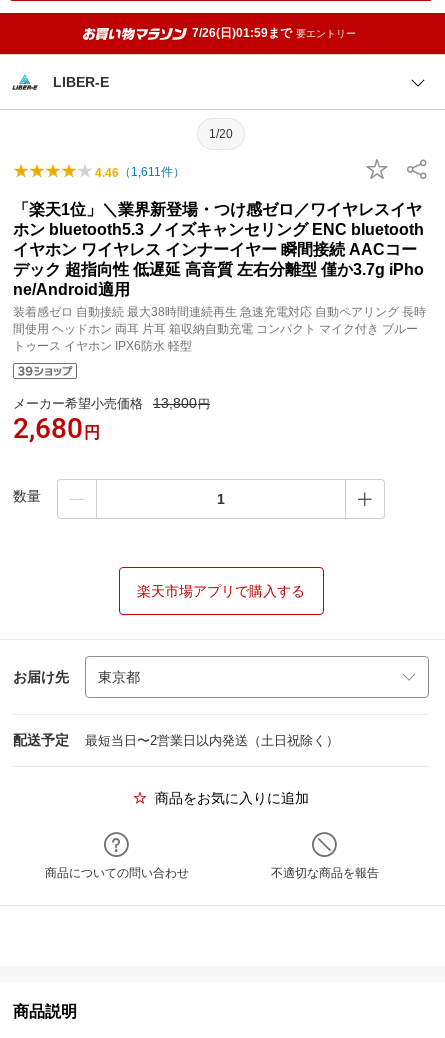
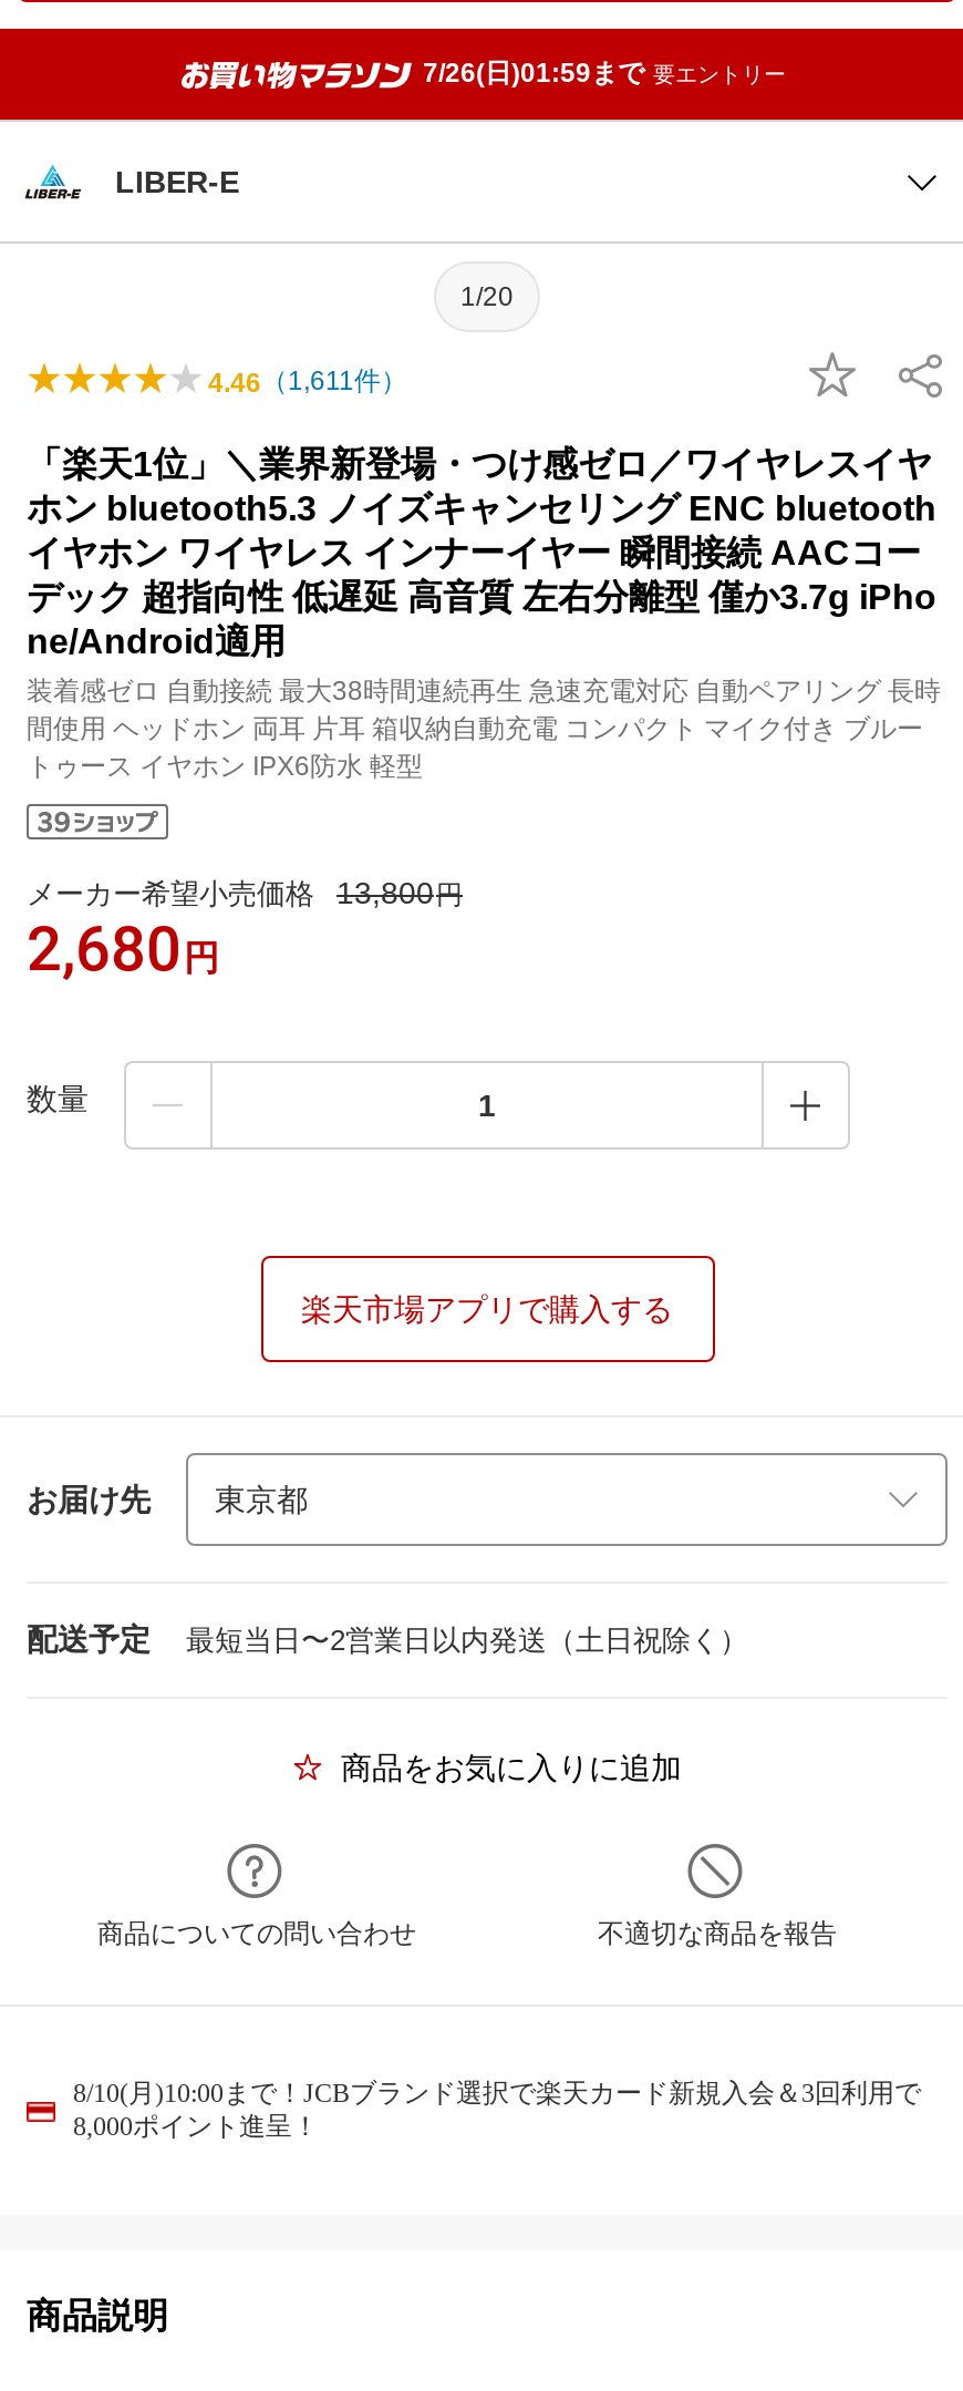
+ 8/10(月)10:00まで！JCBブランド選択で楽天カード新規入会＆3回利用で
+ 8,000ポイント進呈！
